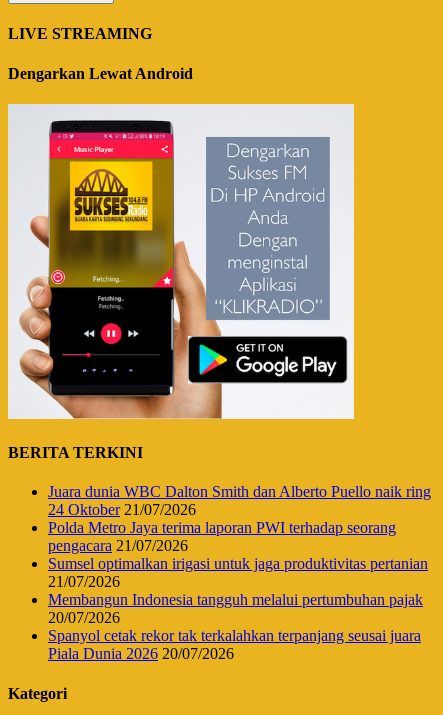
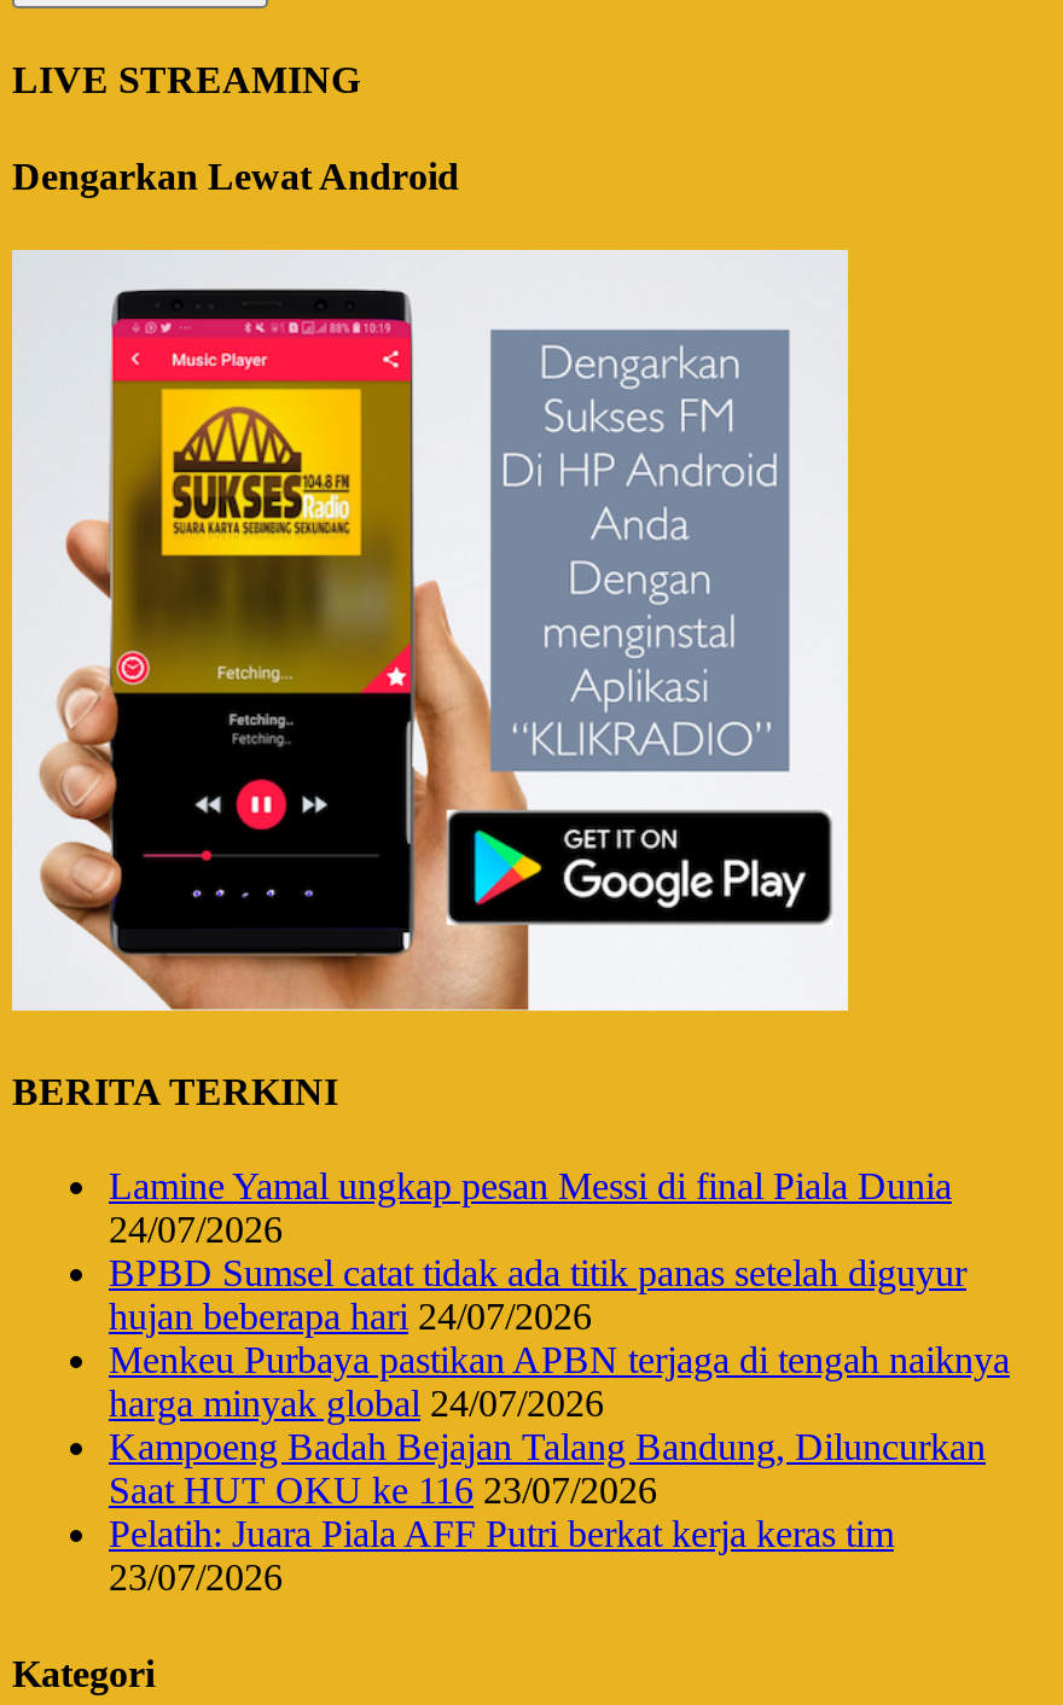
- Juara dunia WBC Dalton Smith dan Alberto Puello naik ring
- 24 Oktober 21/07/2026
- Polda Metro Jaya terima laporan PWI terhadap seorang
- pengacara 21/07/2026
- Sumsel optimalkan irigasi untuk jaga produktivitas pertanian
- 21/07/2026
- Membangun Indonesia tangguh melalui pertumbuhan pajak
- 20/07/2026
- Spanyol cetak rekor tak terkalahkan terpanjang seusai juara
- Piala Dunia 2026 20/07/2026
+ Lamine Yamal ungkap pesan Messi di final Piala Dunia
+ 24/07/2026
+ BPBD Sumsel catat tidak ada titik panas setelah diguyur
+ hujan beberapa hari 24/07/2026
+ Menkeu Purbaya pastikan APBN terjaga di tengah naiknya
+ harga minyak global 24/07/2026
+ Kampoeng Badah Bejajan Talang Bandung, Diluncurkan
+ Saat HUT OKU ke 116 23/07/2026
+ Pelatih: Juara Piala AFF Putri berkat kerja keras tim
+ 23/07/2026
